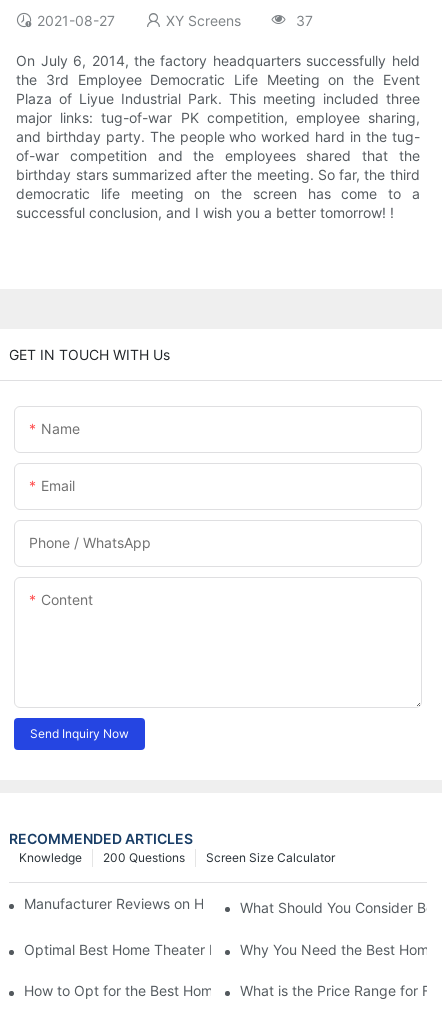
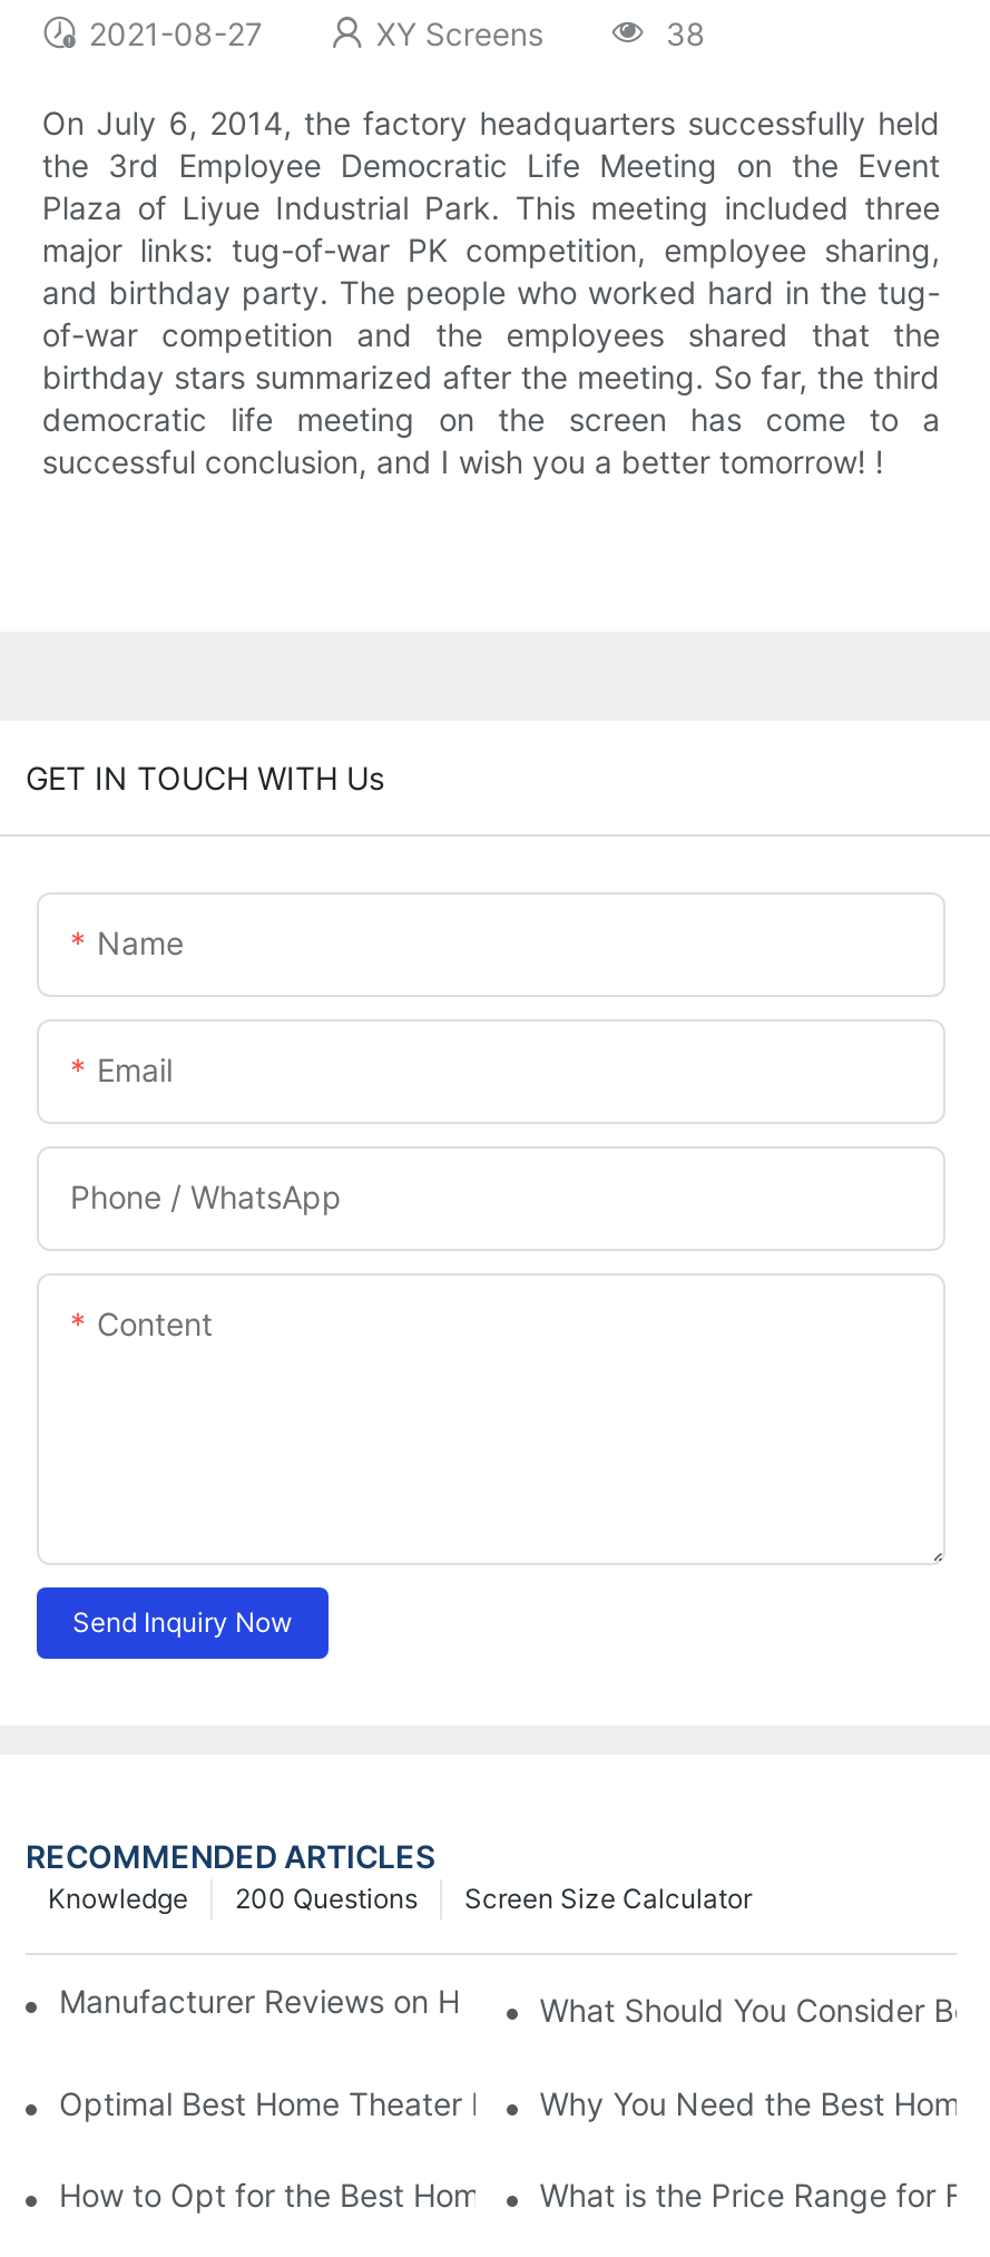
- 37
+ 38
